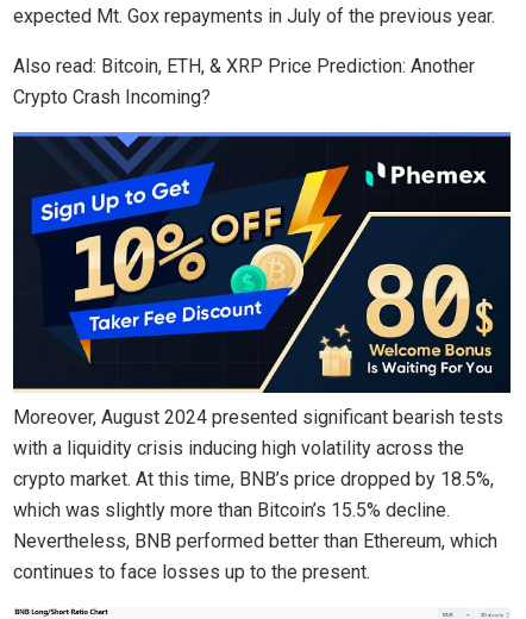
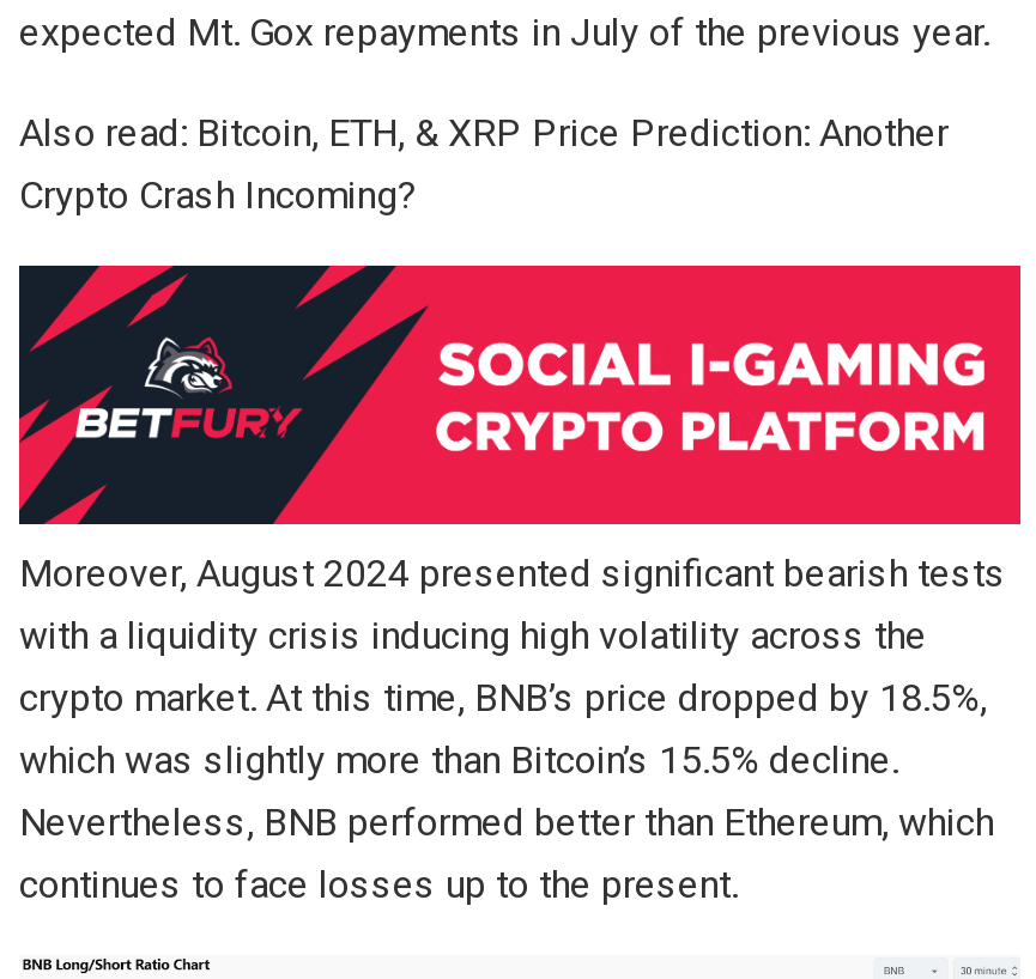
- [image]
+ [image]
